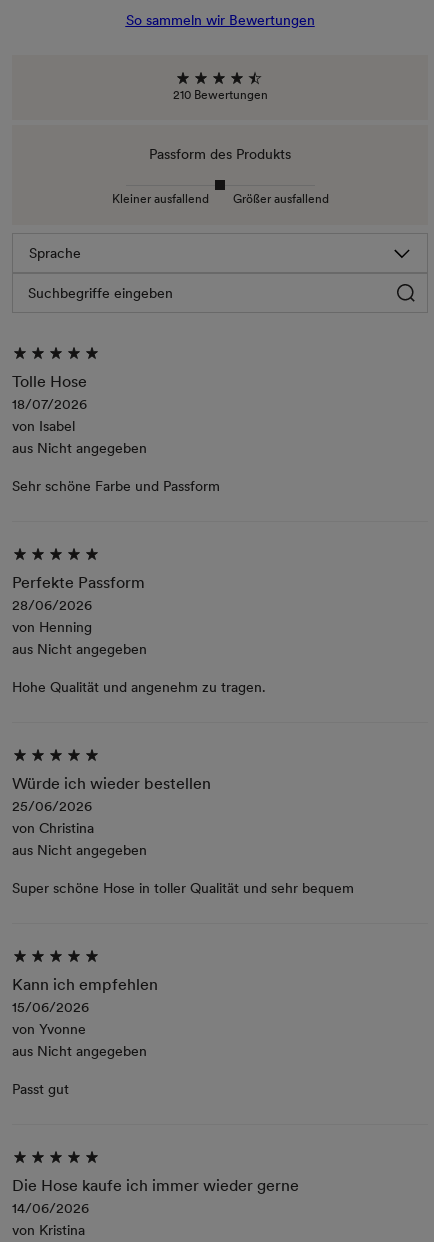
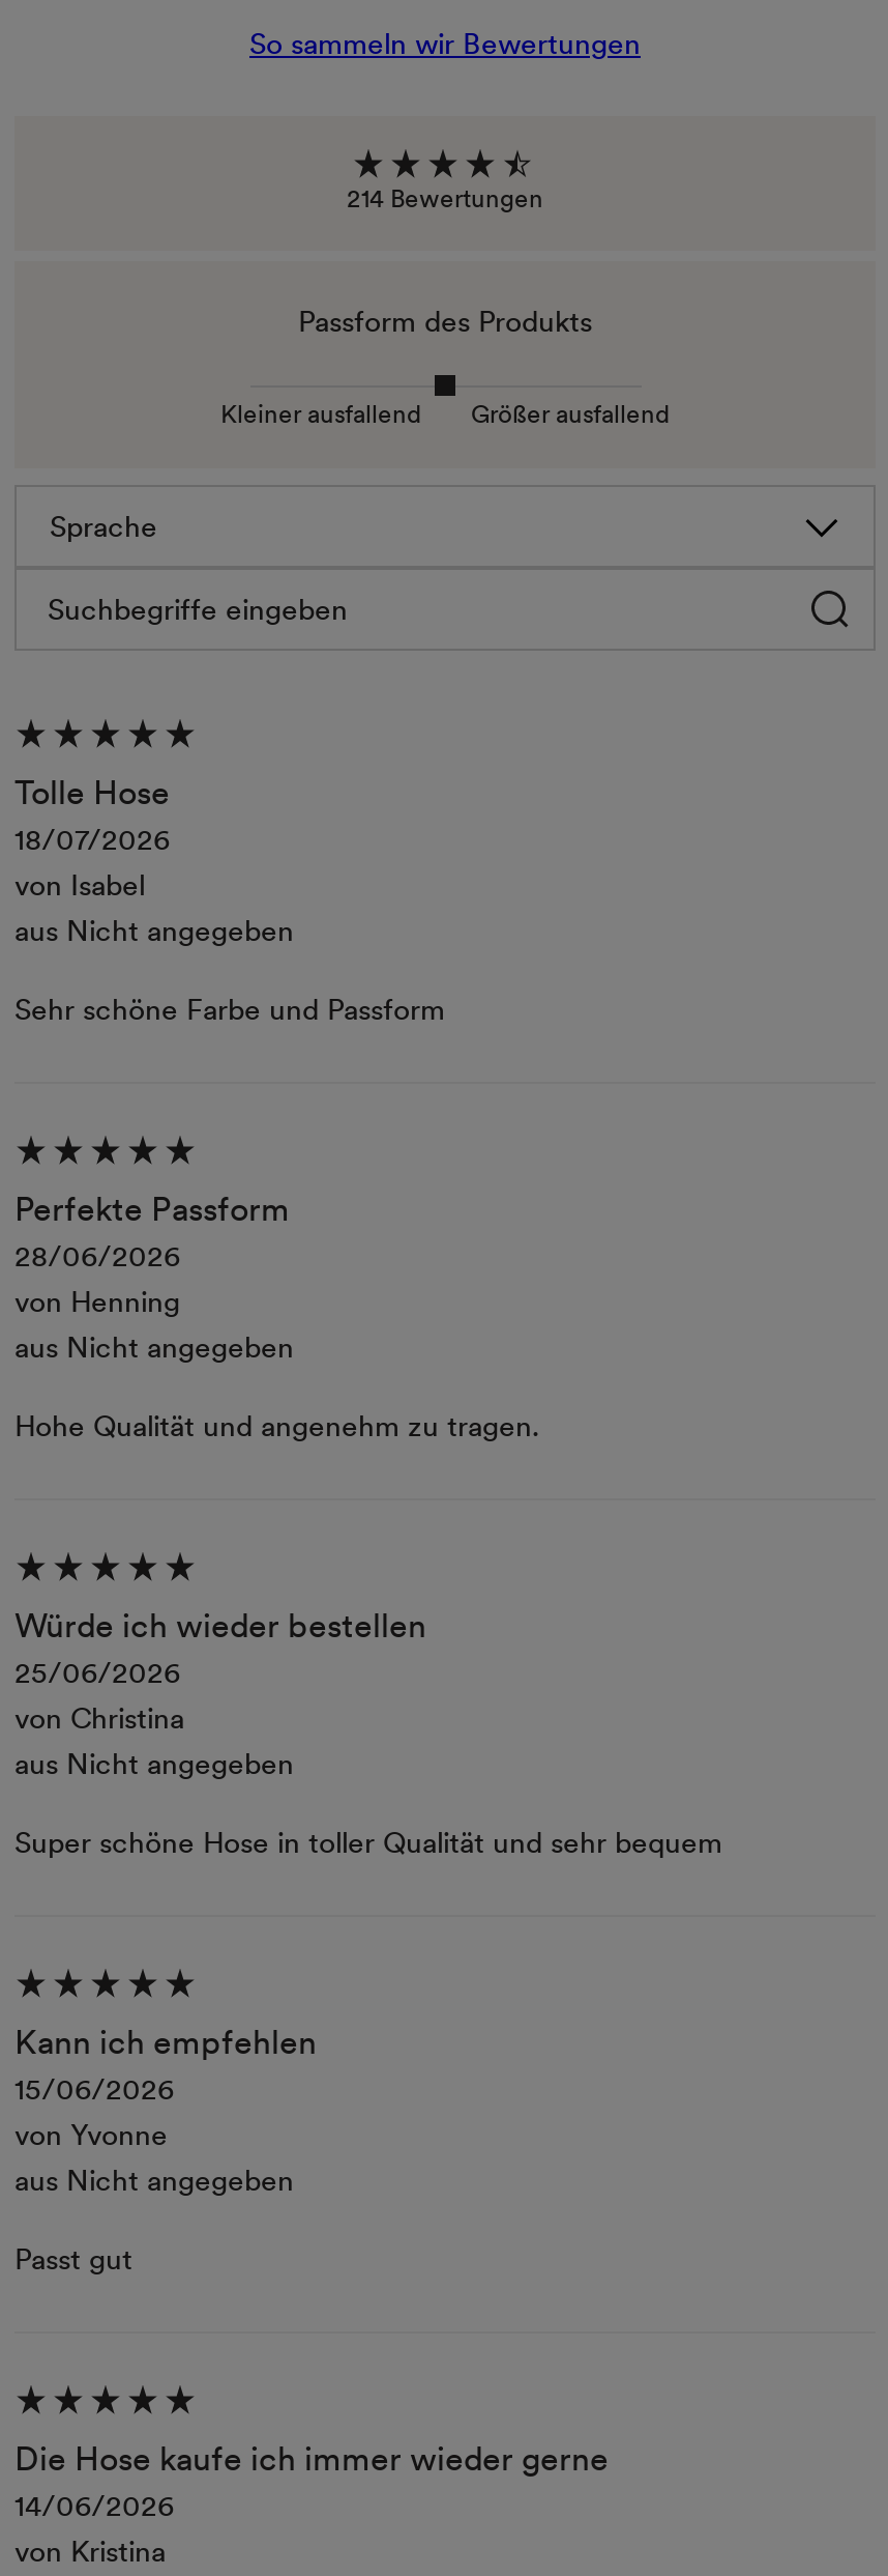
- 210 Bewertungen
+ 214 Bewertungen
